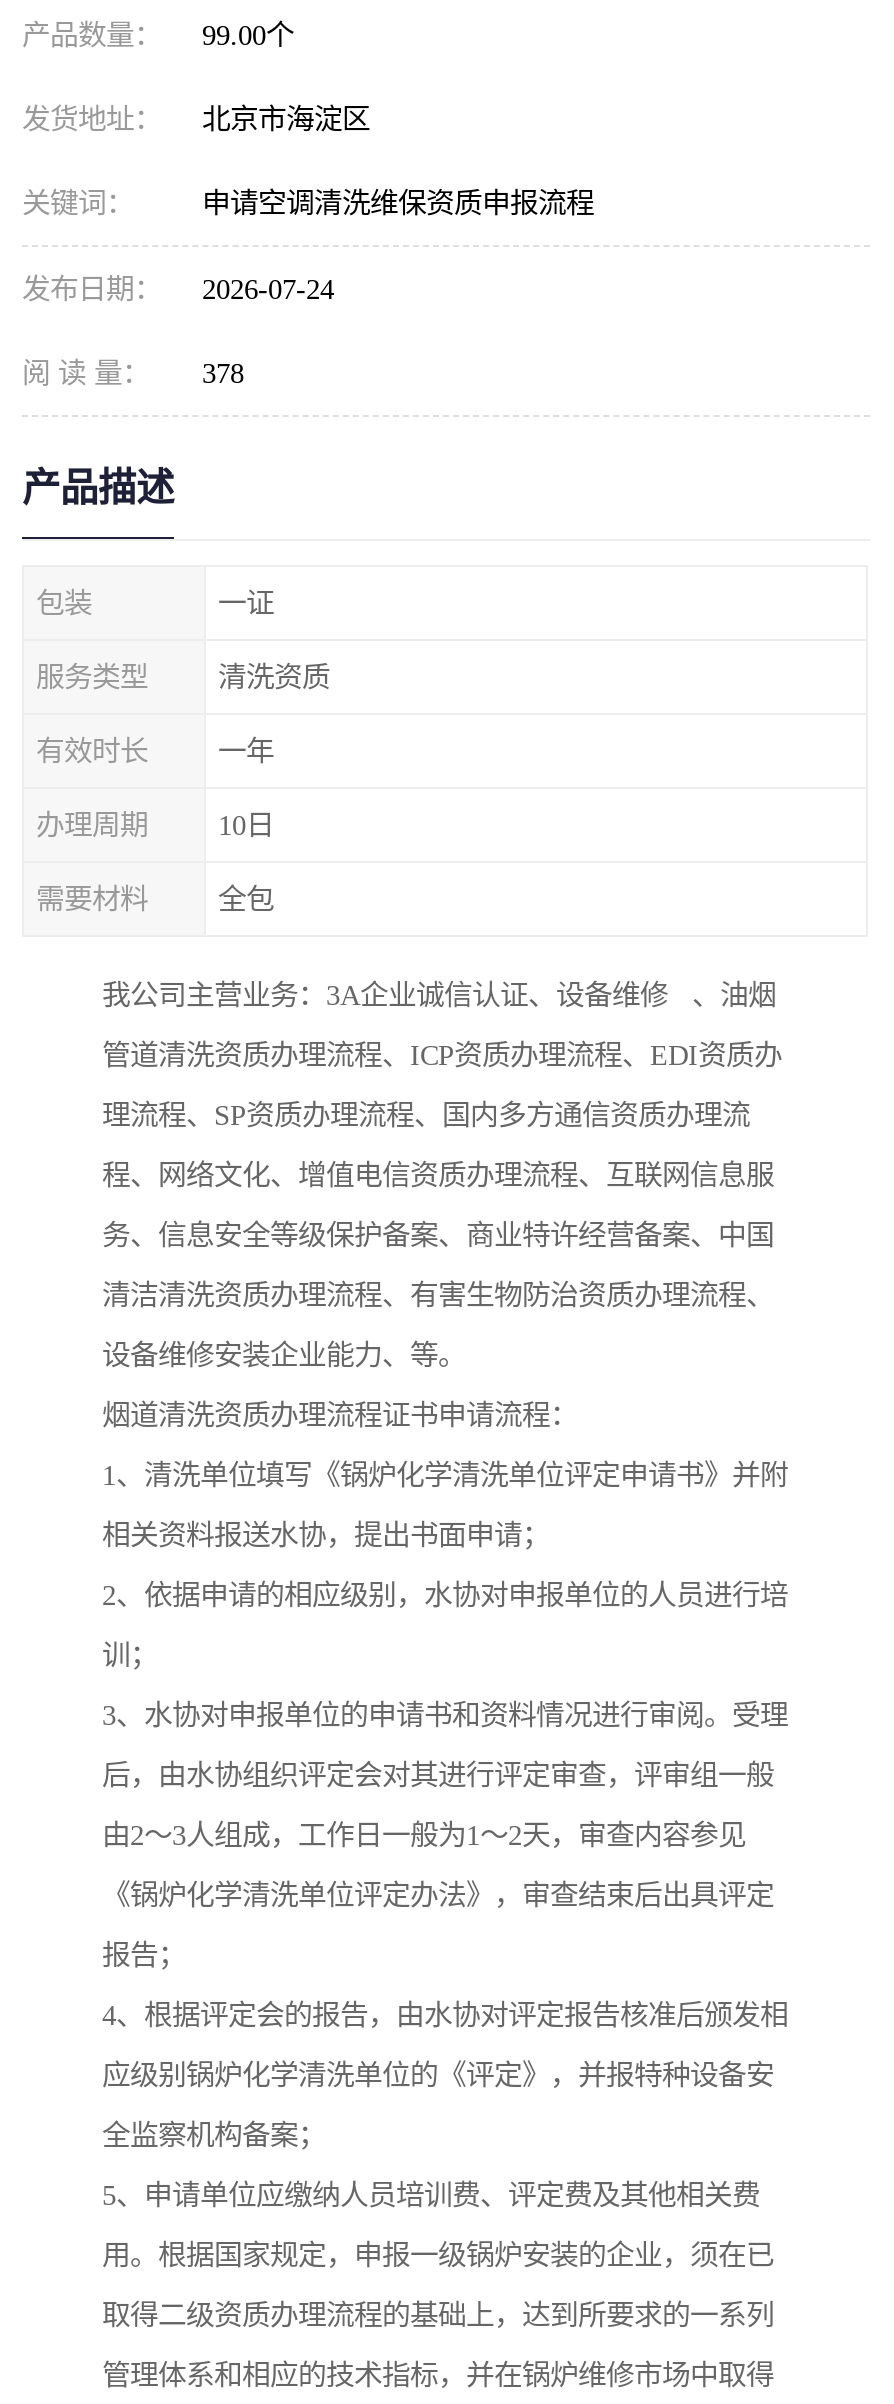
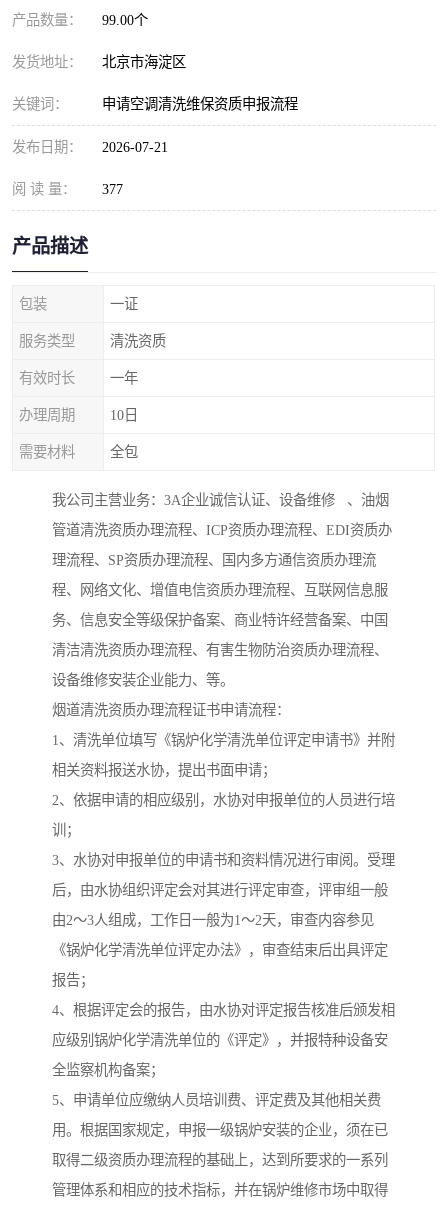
- 发布日期： 2026-07-24
+ 发布日期： 2026-07-21

- 阅 读 量： 378
+ 阅 读 量： 377
